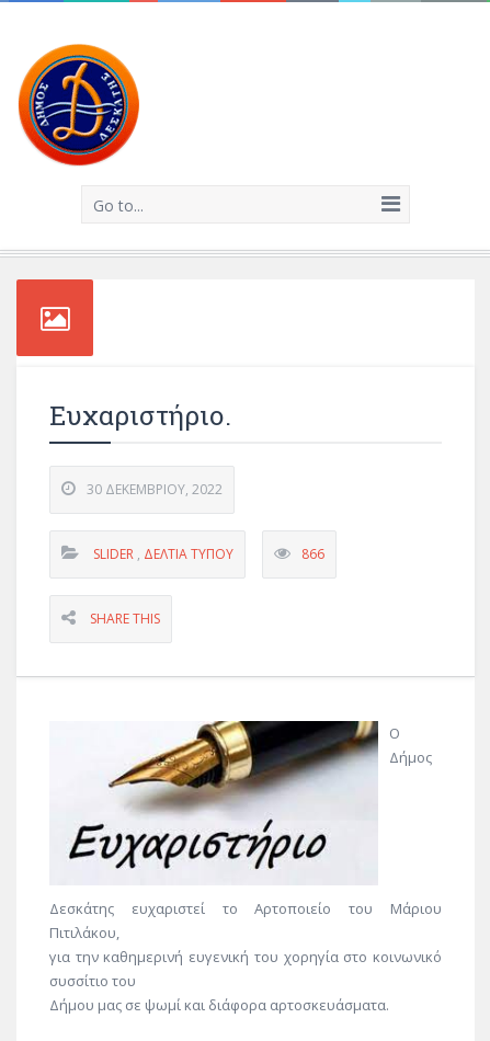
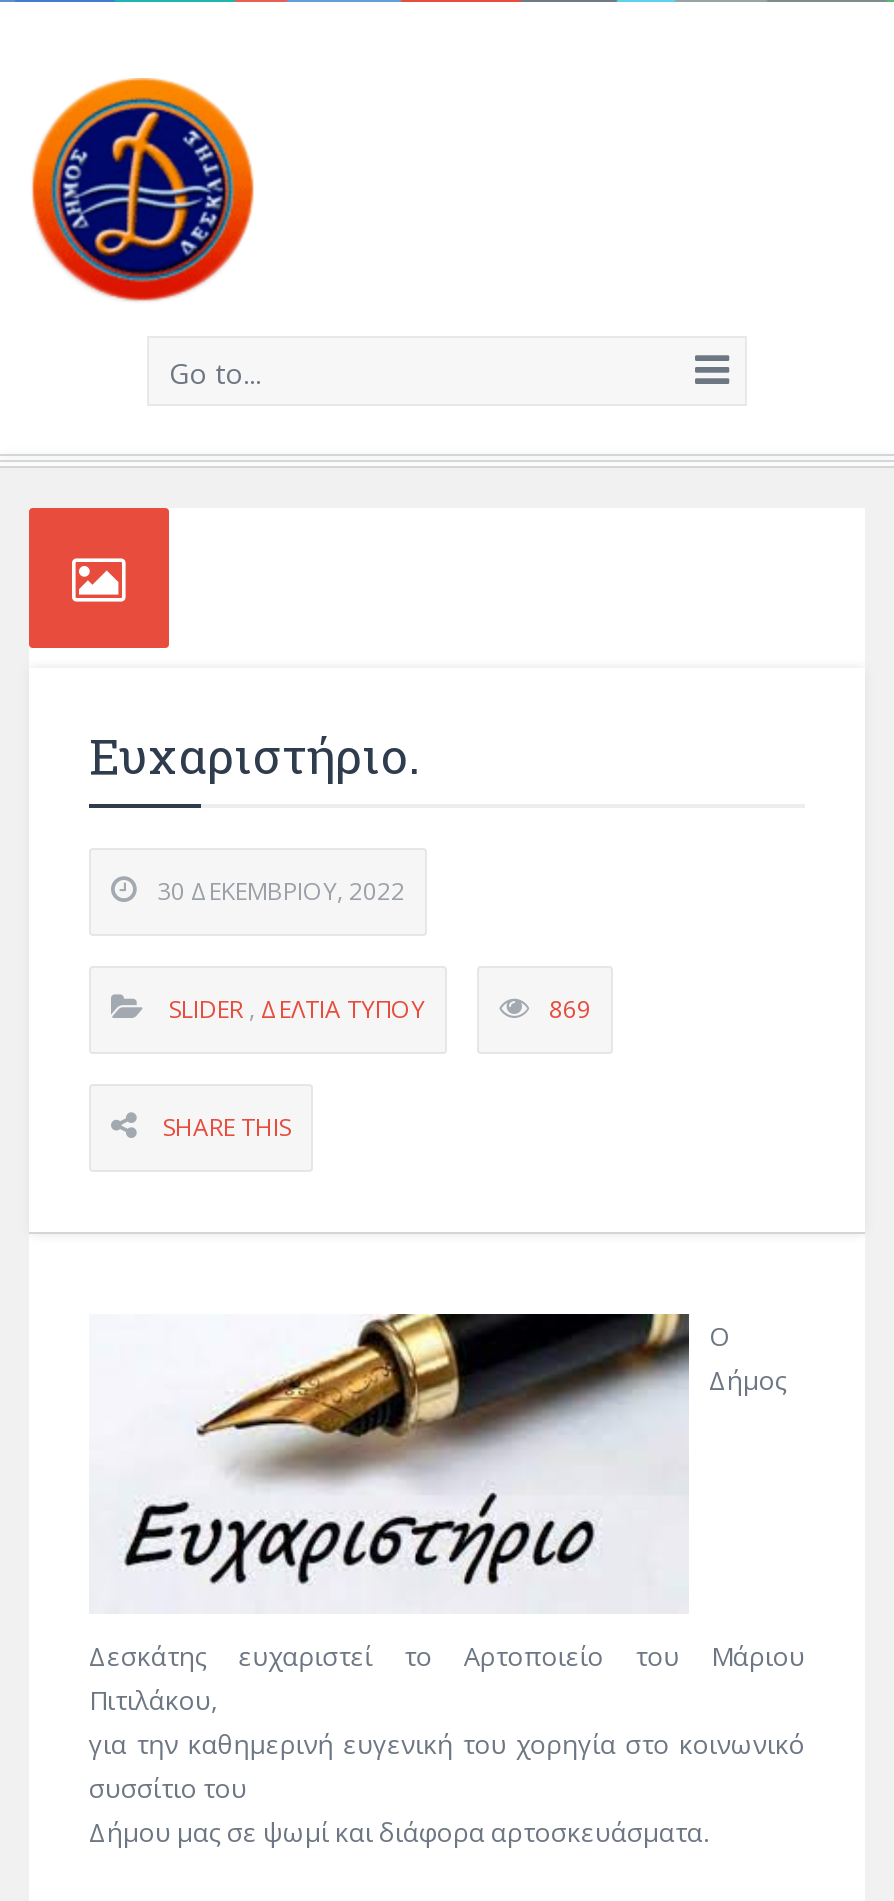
- 866
+ 869
